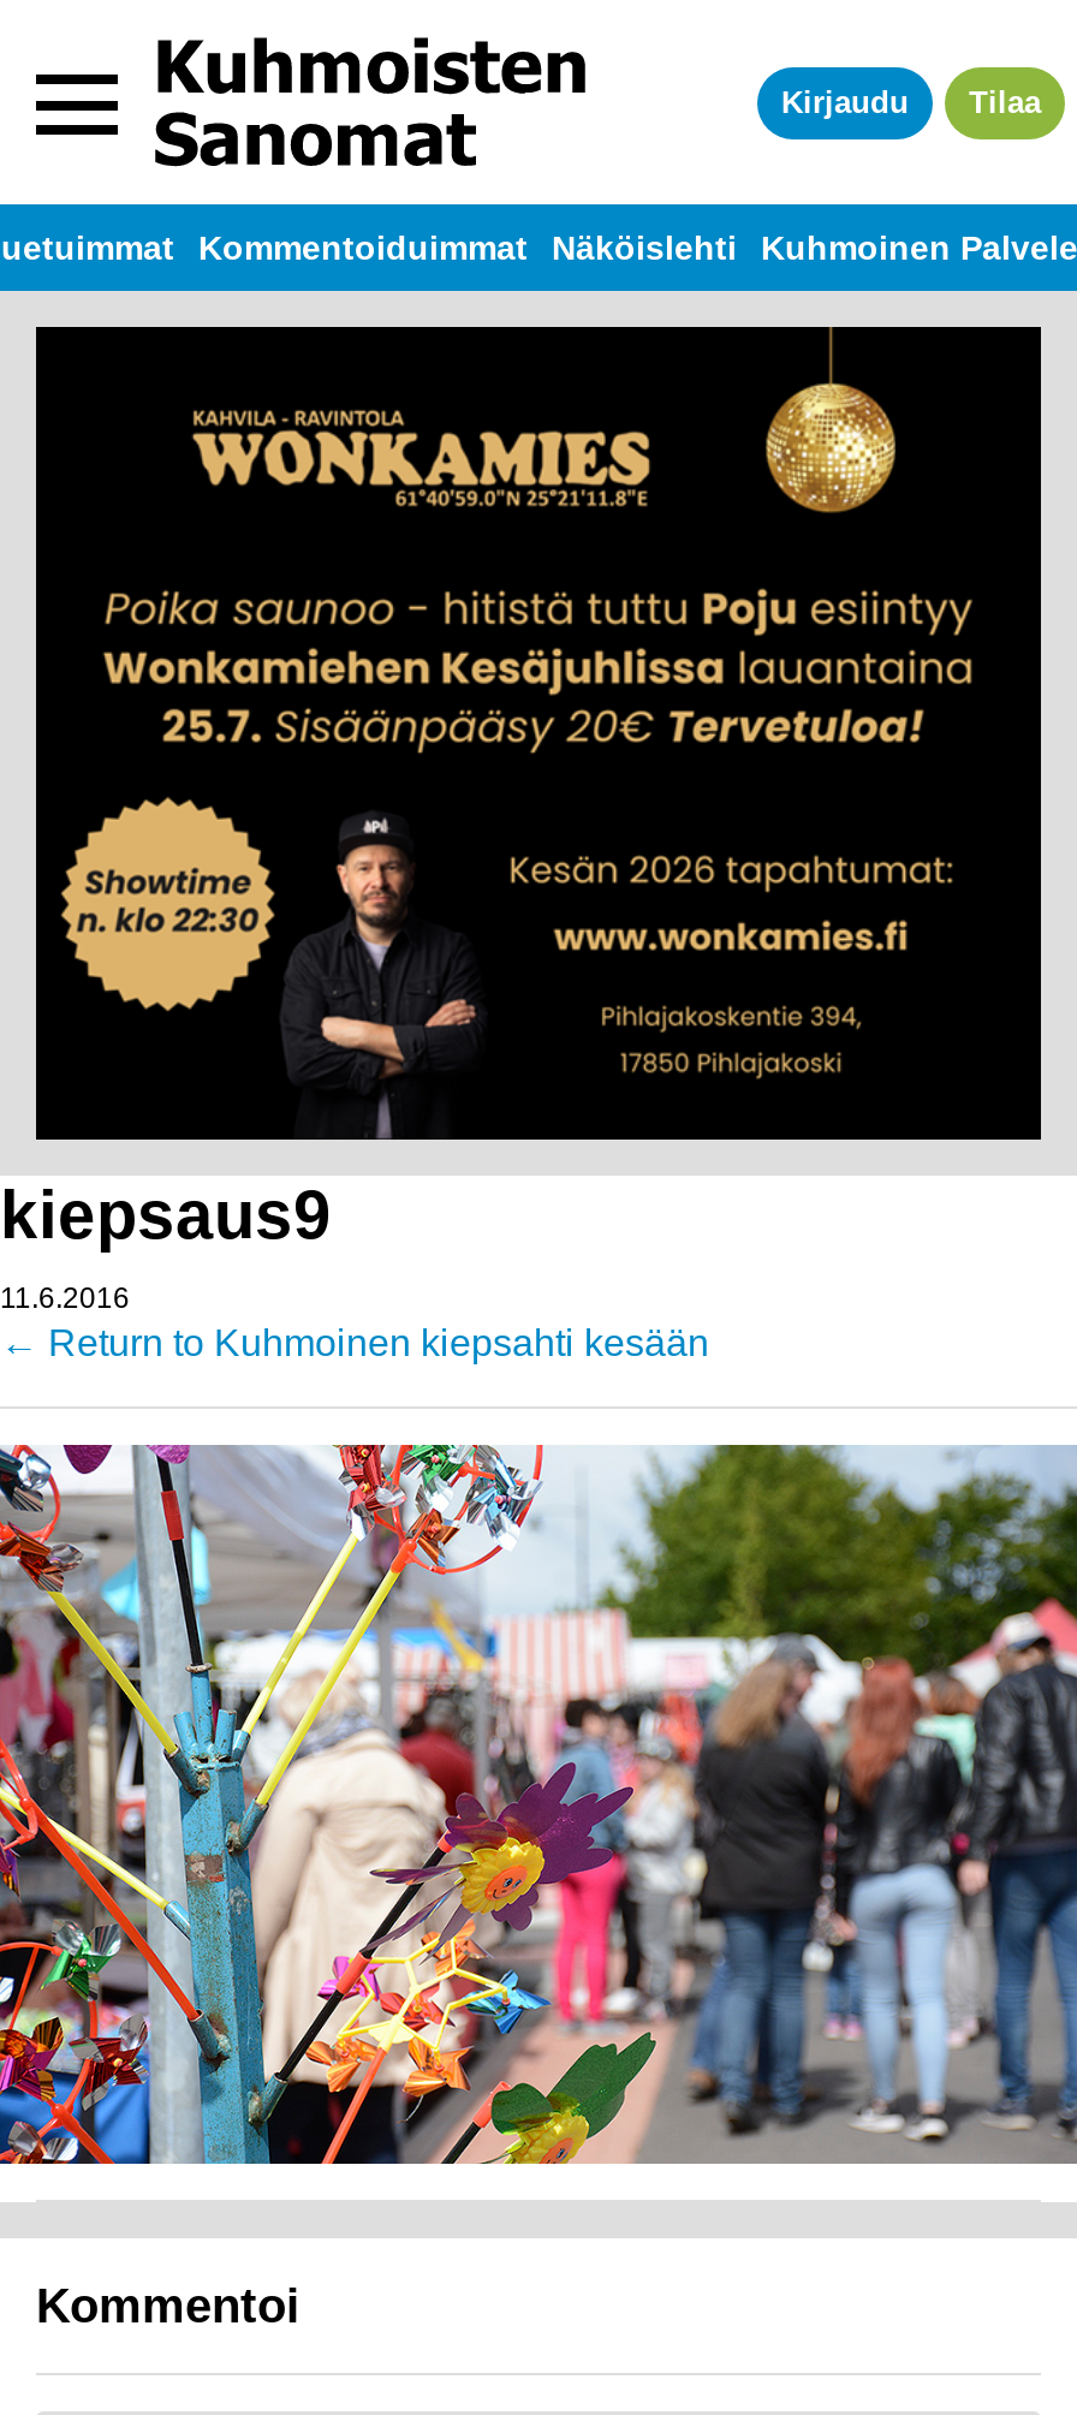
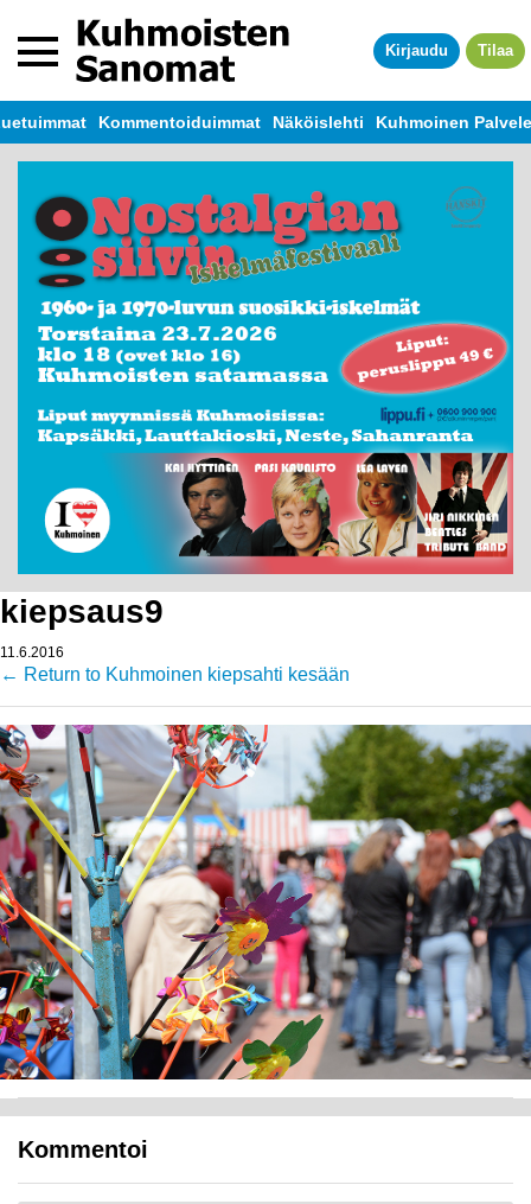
- [image]
+ [image]
